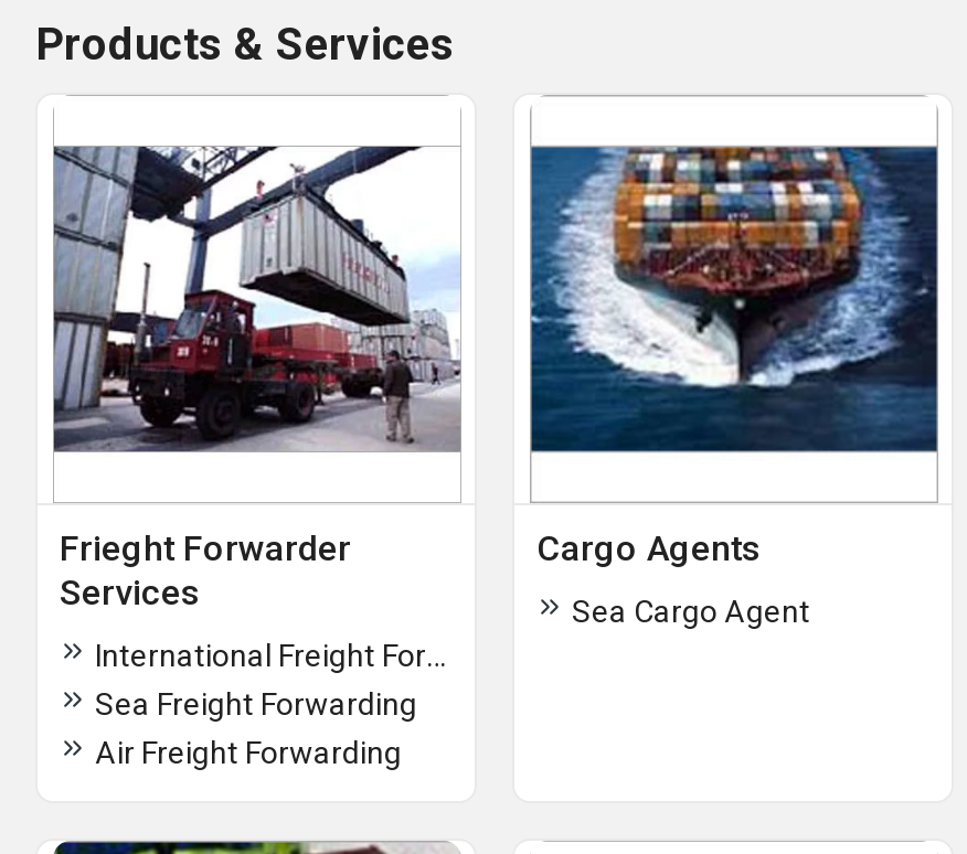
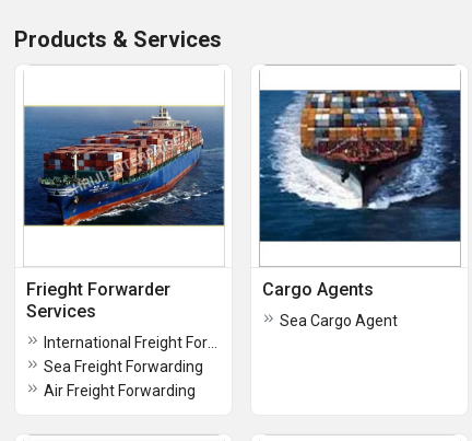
- [image]
+ [image]
